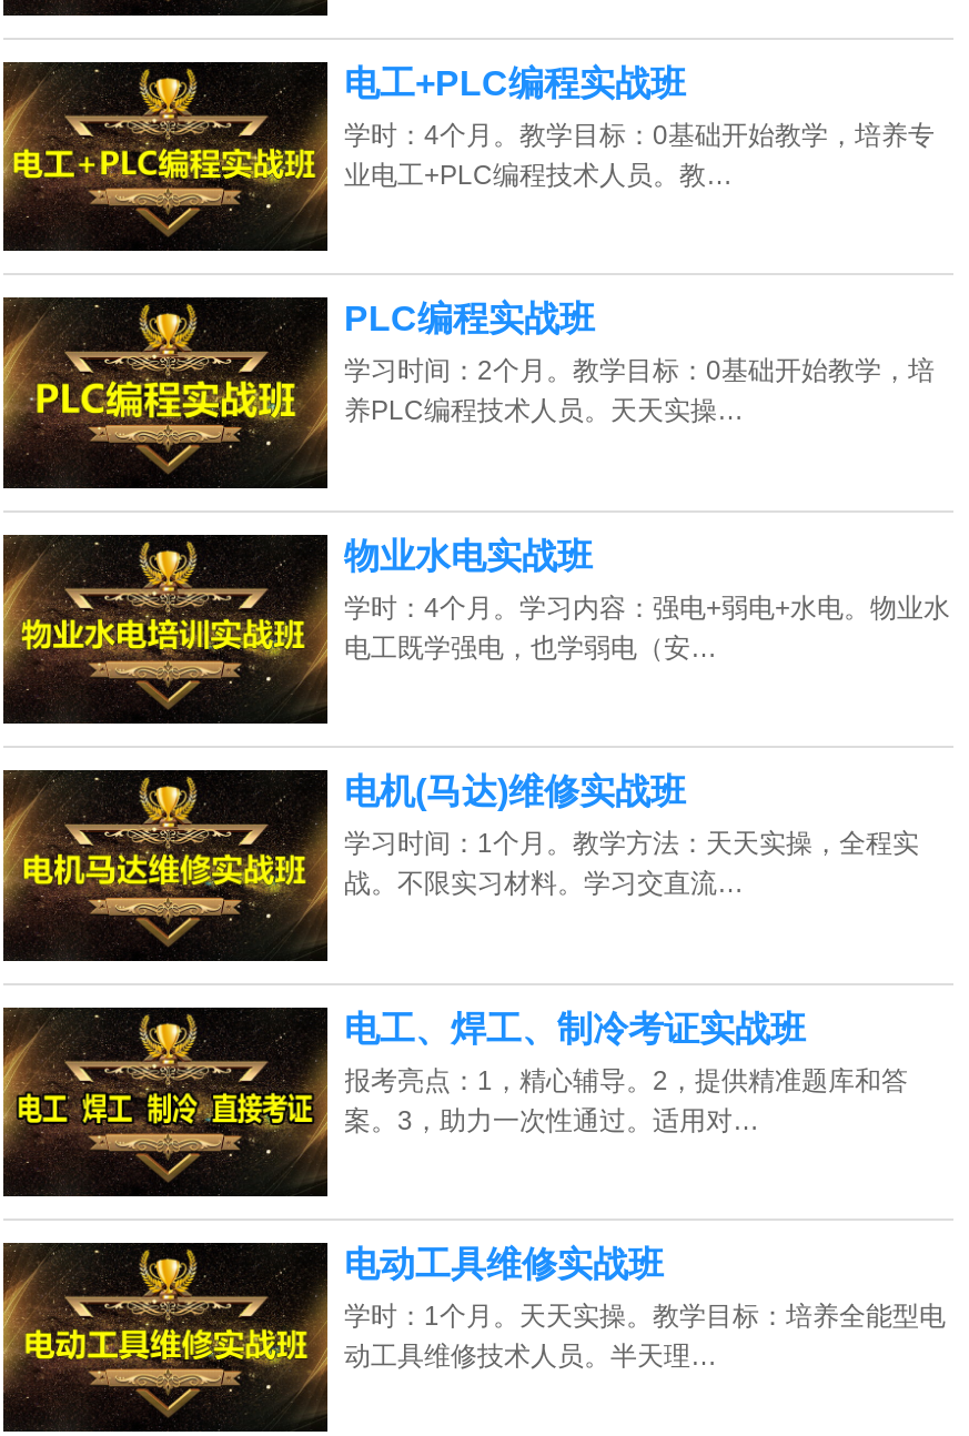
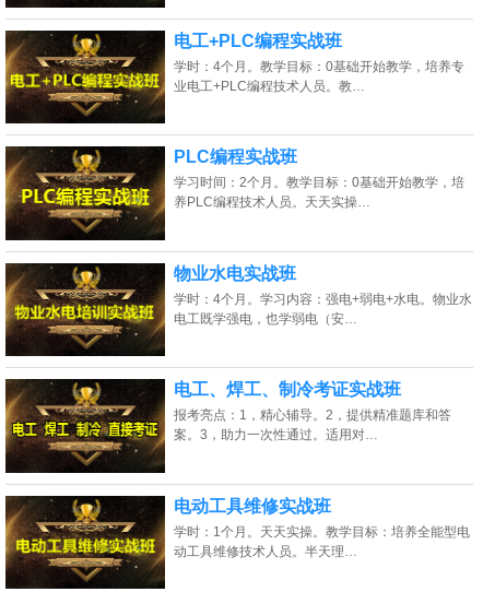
- 电机(马达)维修实战班
- 学习时间：1个月。教学方法：天天实操，全程实
- 战。不限实习材料。学习交直流…
